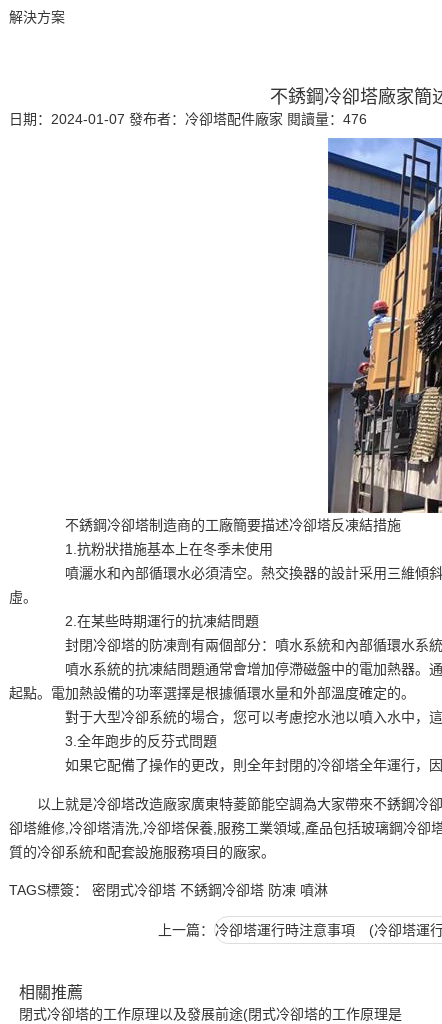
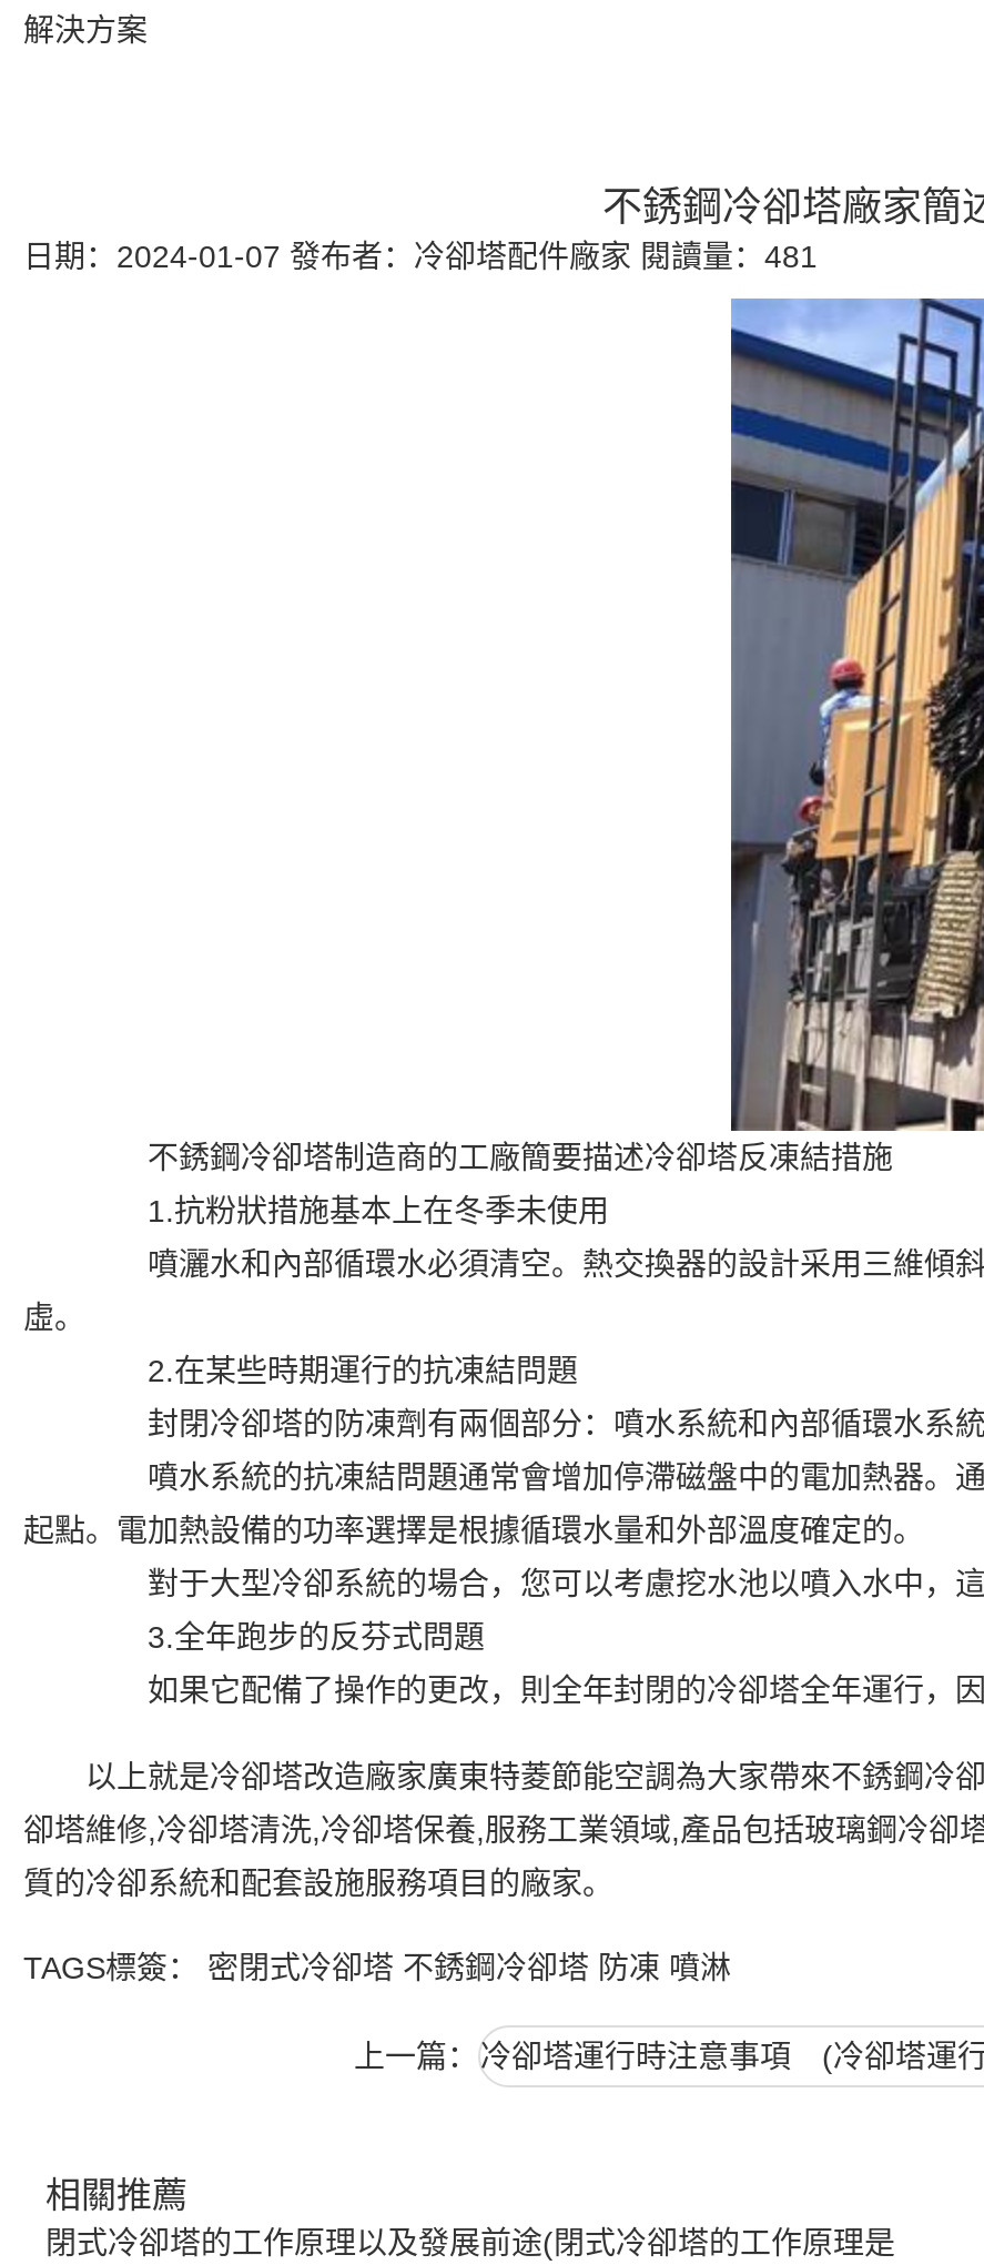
- 日期：2024-01-07發布者：冷卻塔配件廠家閱讀量：476
+ 日期：2024-01-07發布者：冷卻塔配件廠家閱讀量：481
